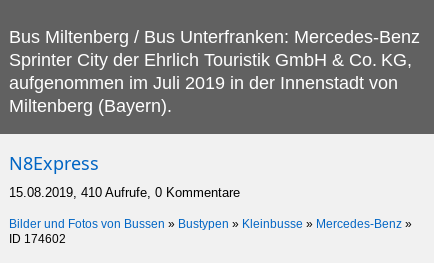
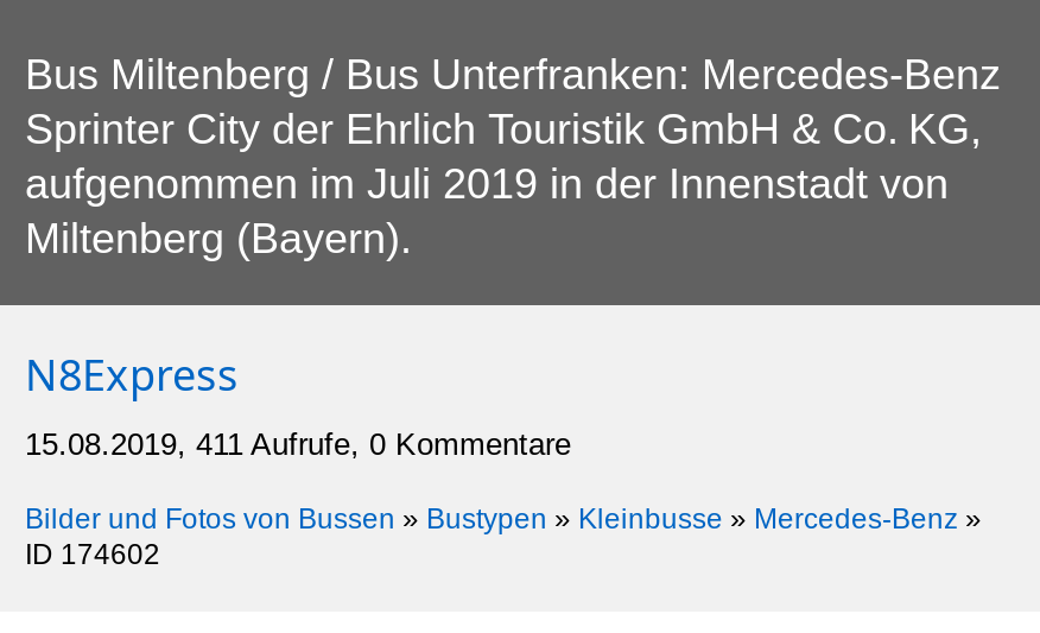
- 15.08.2019, 410 Aufrufe, 0 Kommentare
+ 15.08.2019, 411 Aufrufe, 0 Kommentare
